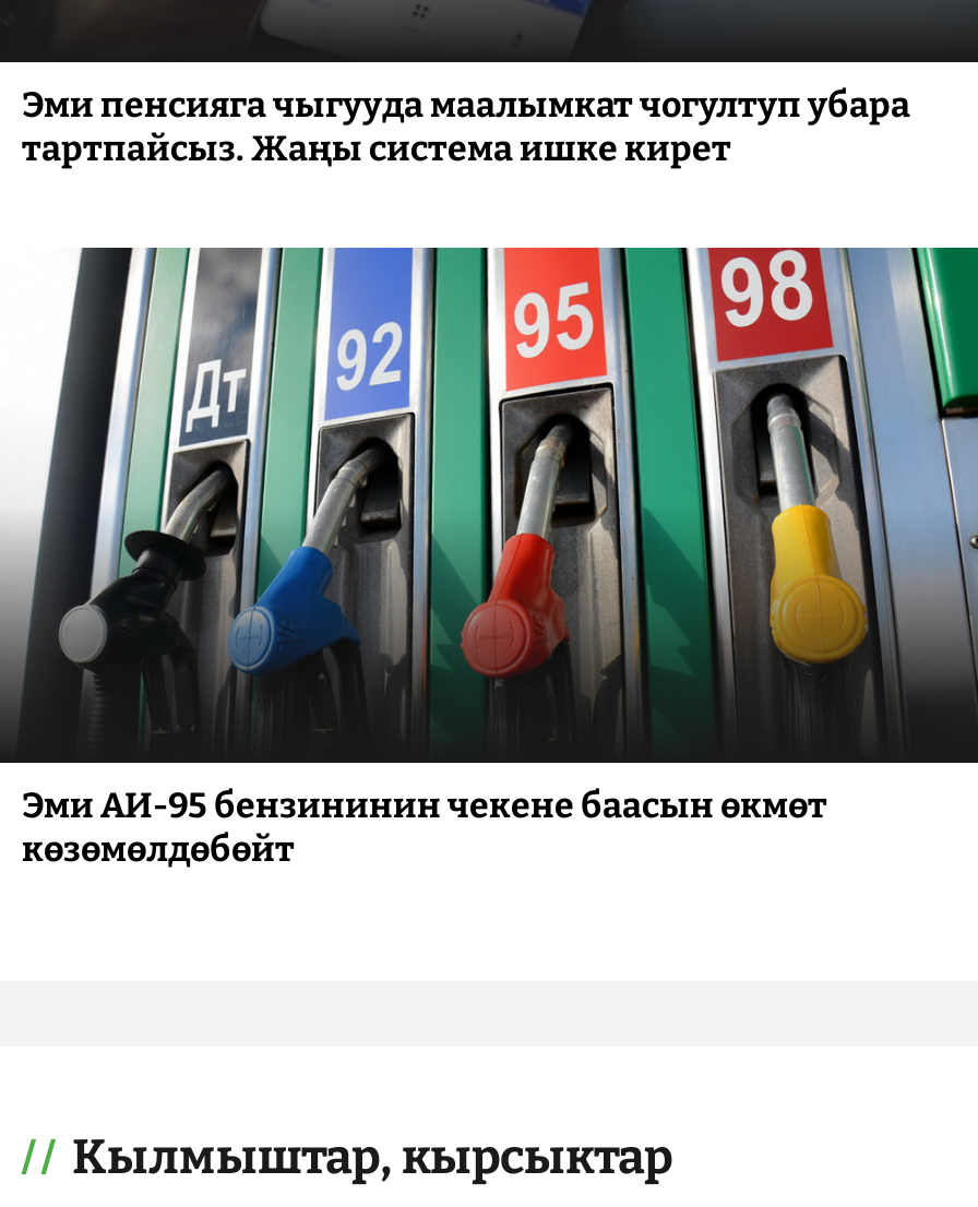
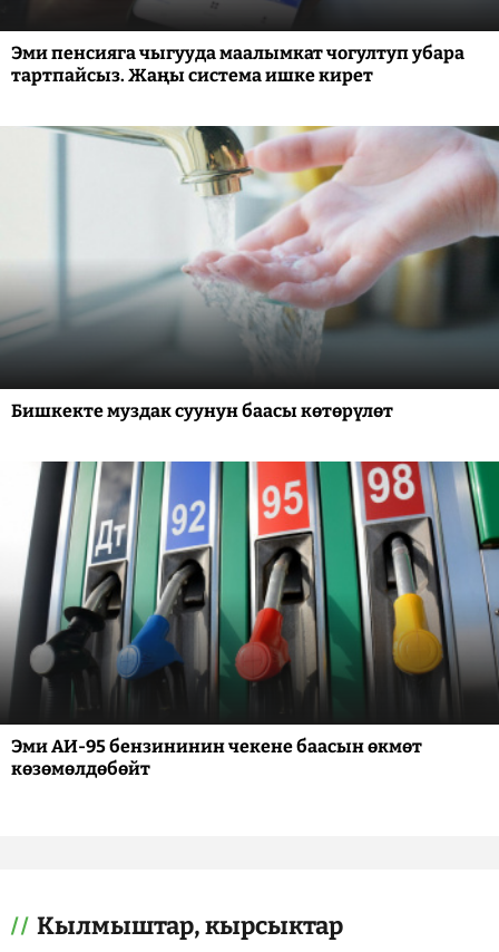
+ [image]
+ Бишкекте муздак суунун баасы көтөрүлөт
